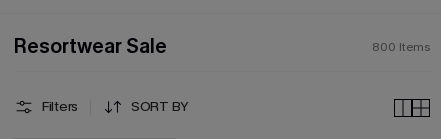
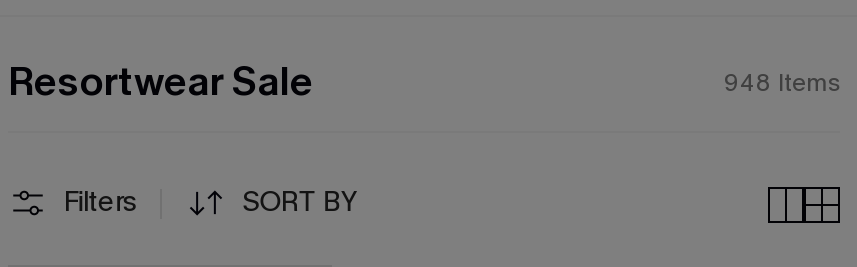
- 800 Items
+ 948 Items
